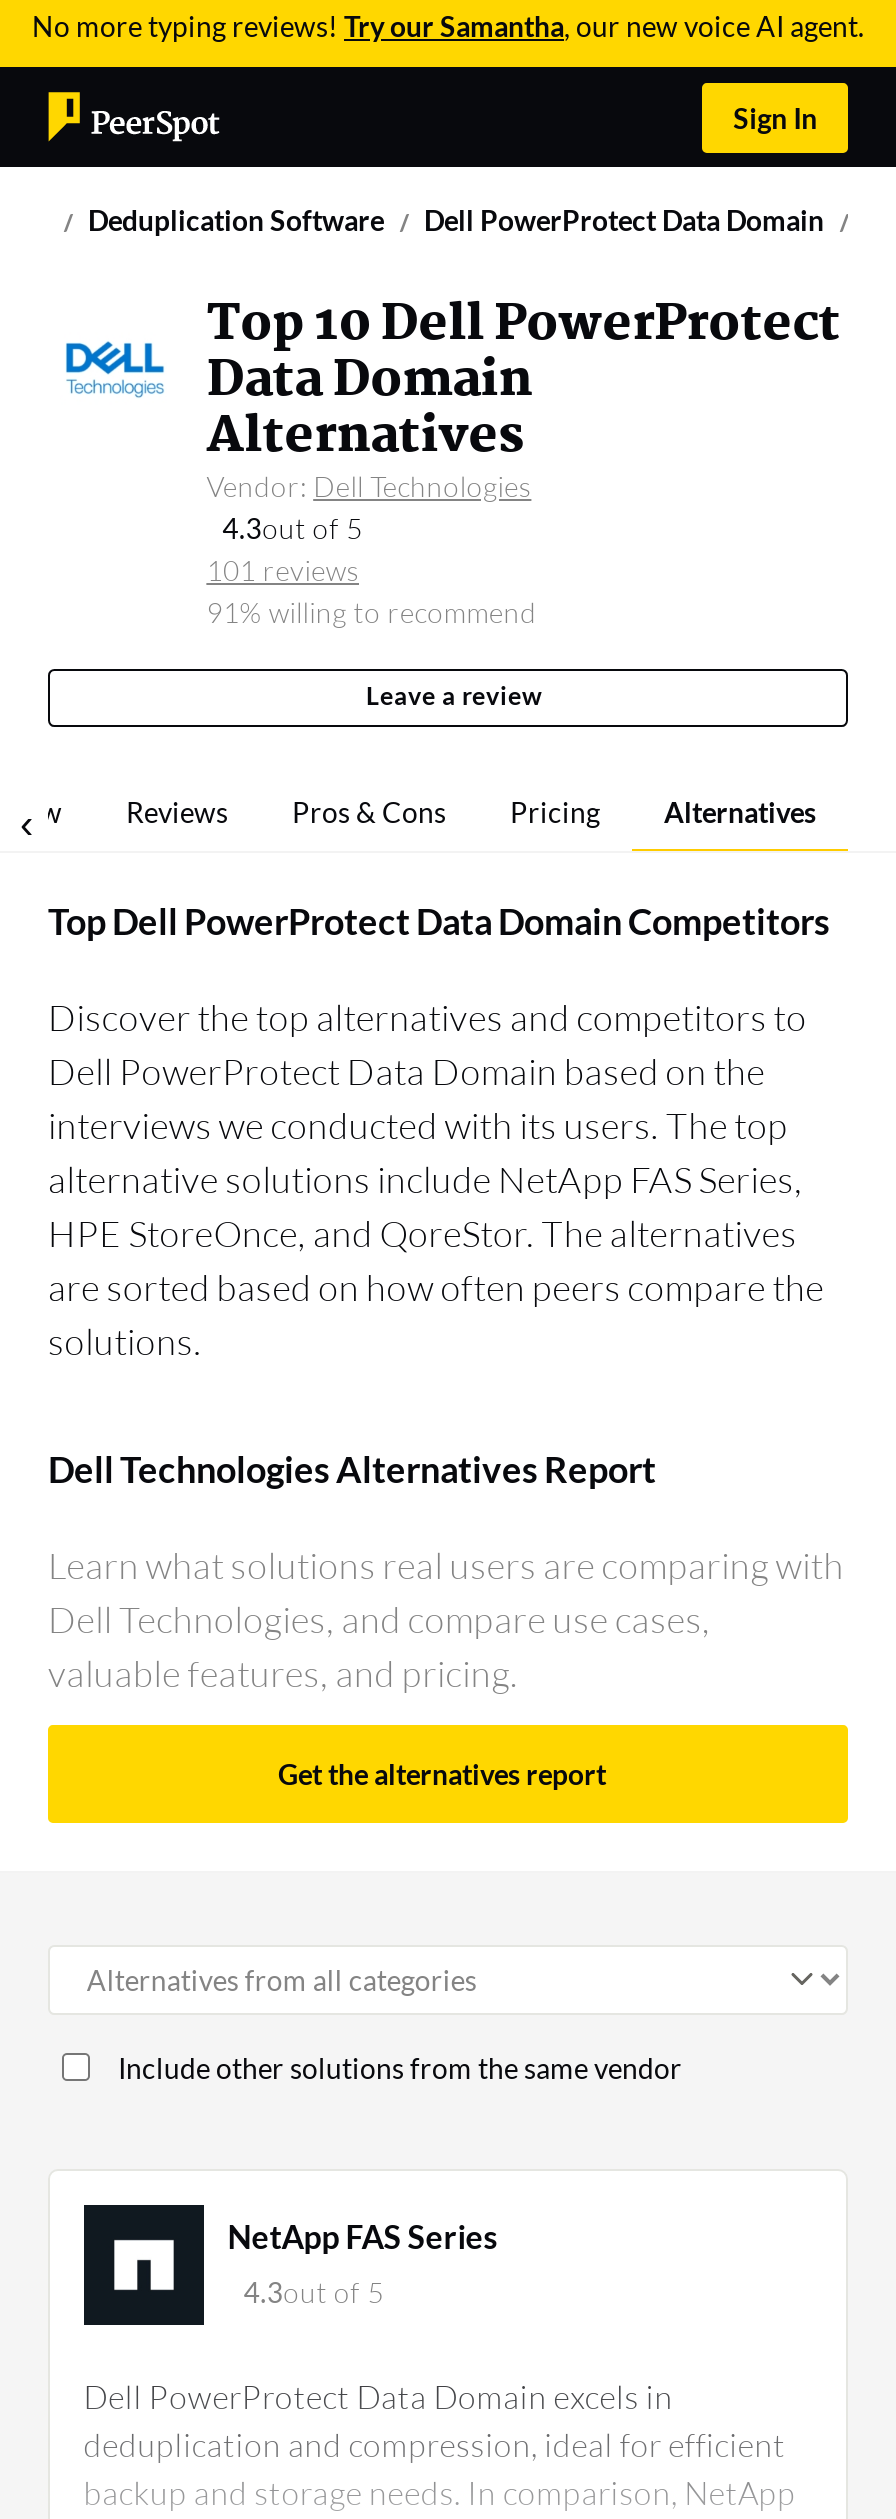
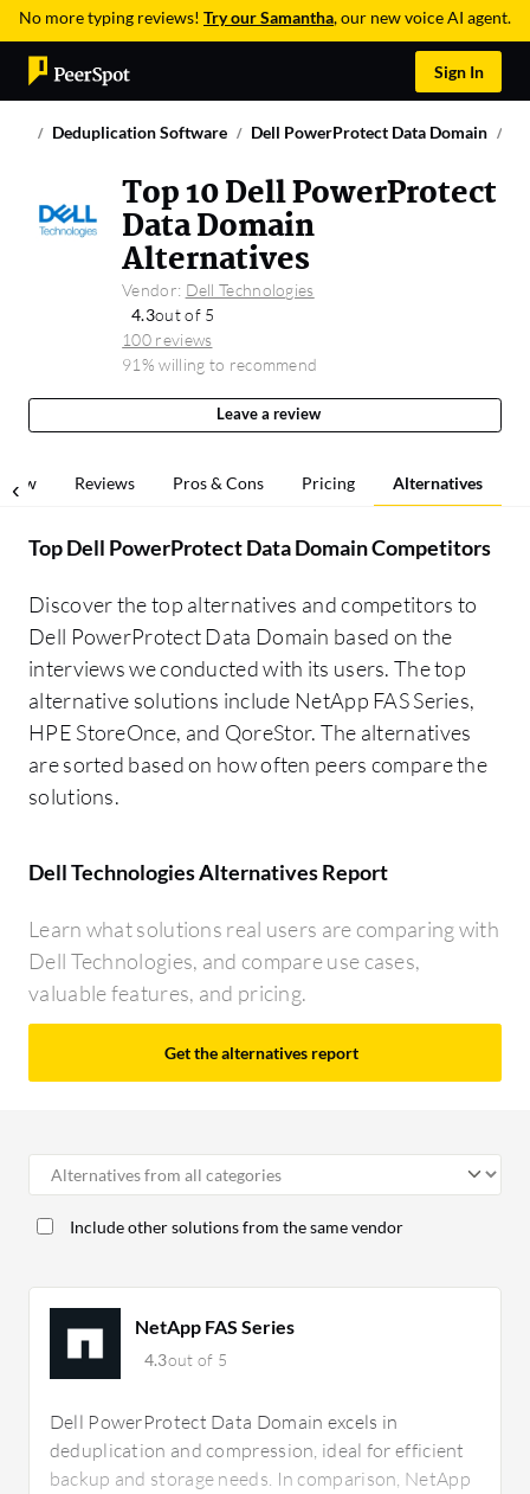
- 101 reviews
+ 100 reviews
